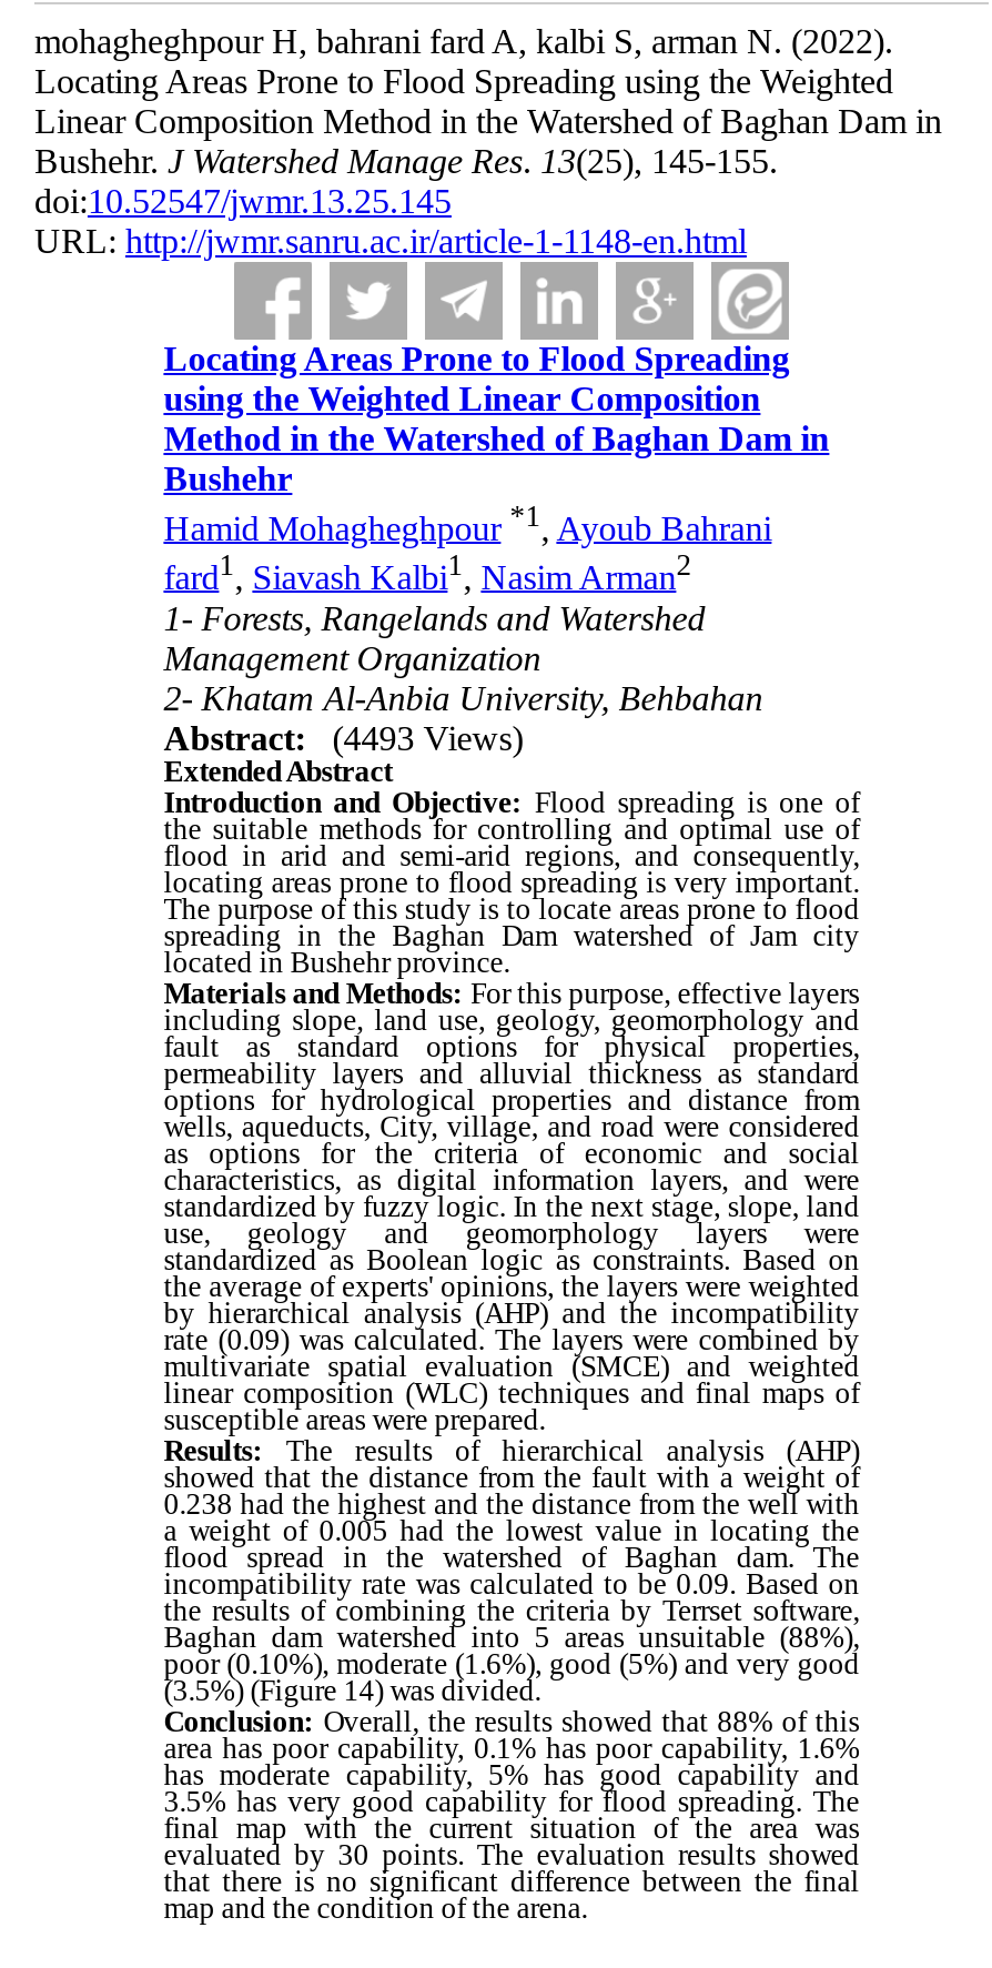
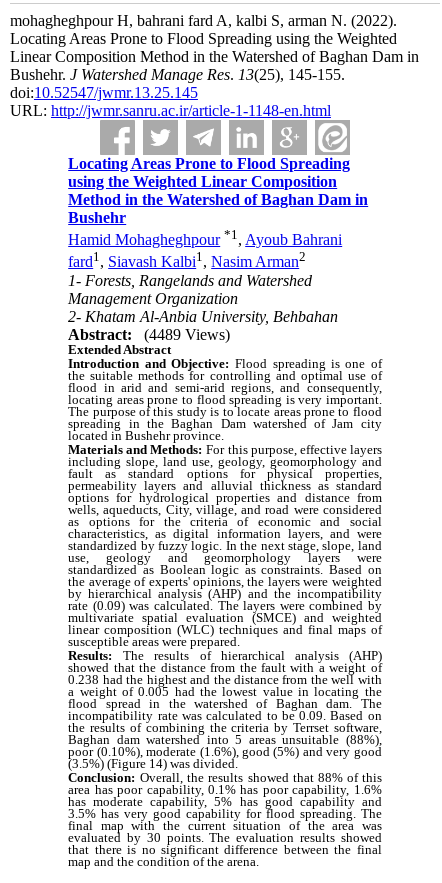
- Abstract: (4493 Views)
+ Abstract: (4489 Views)
